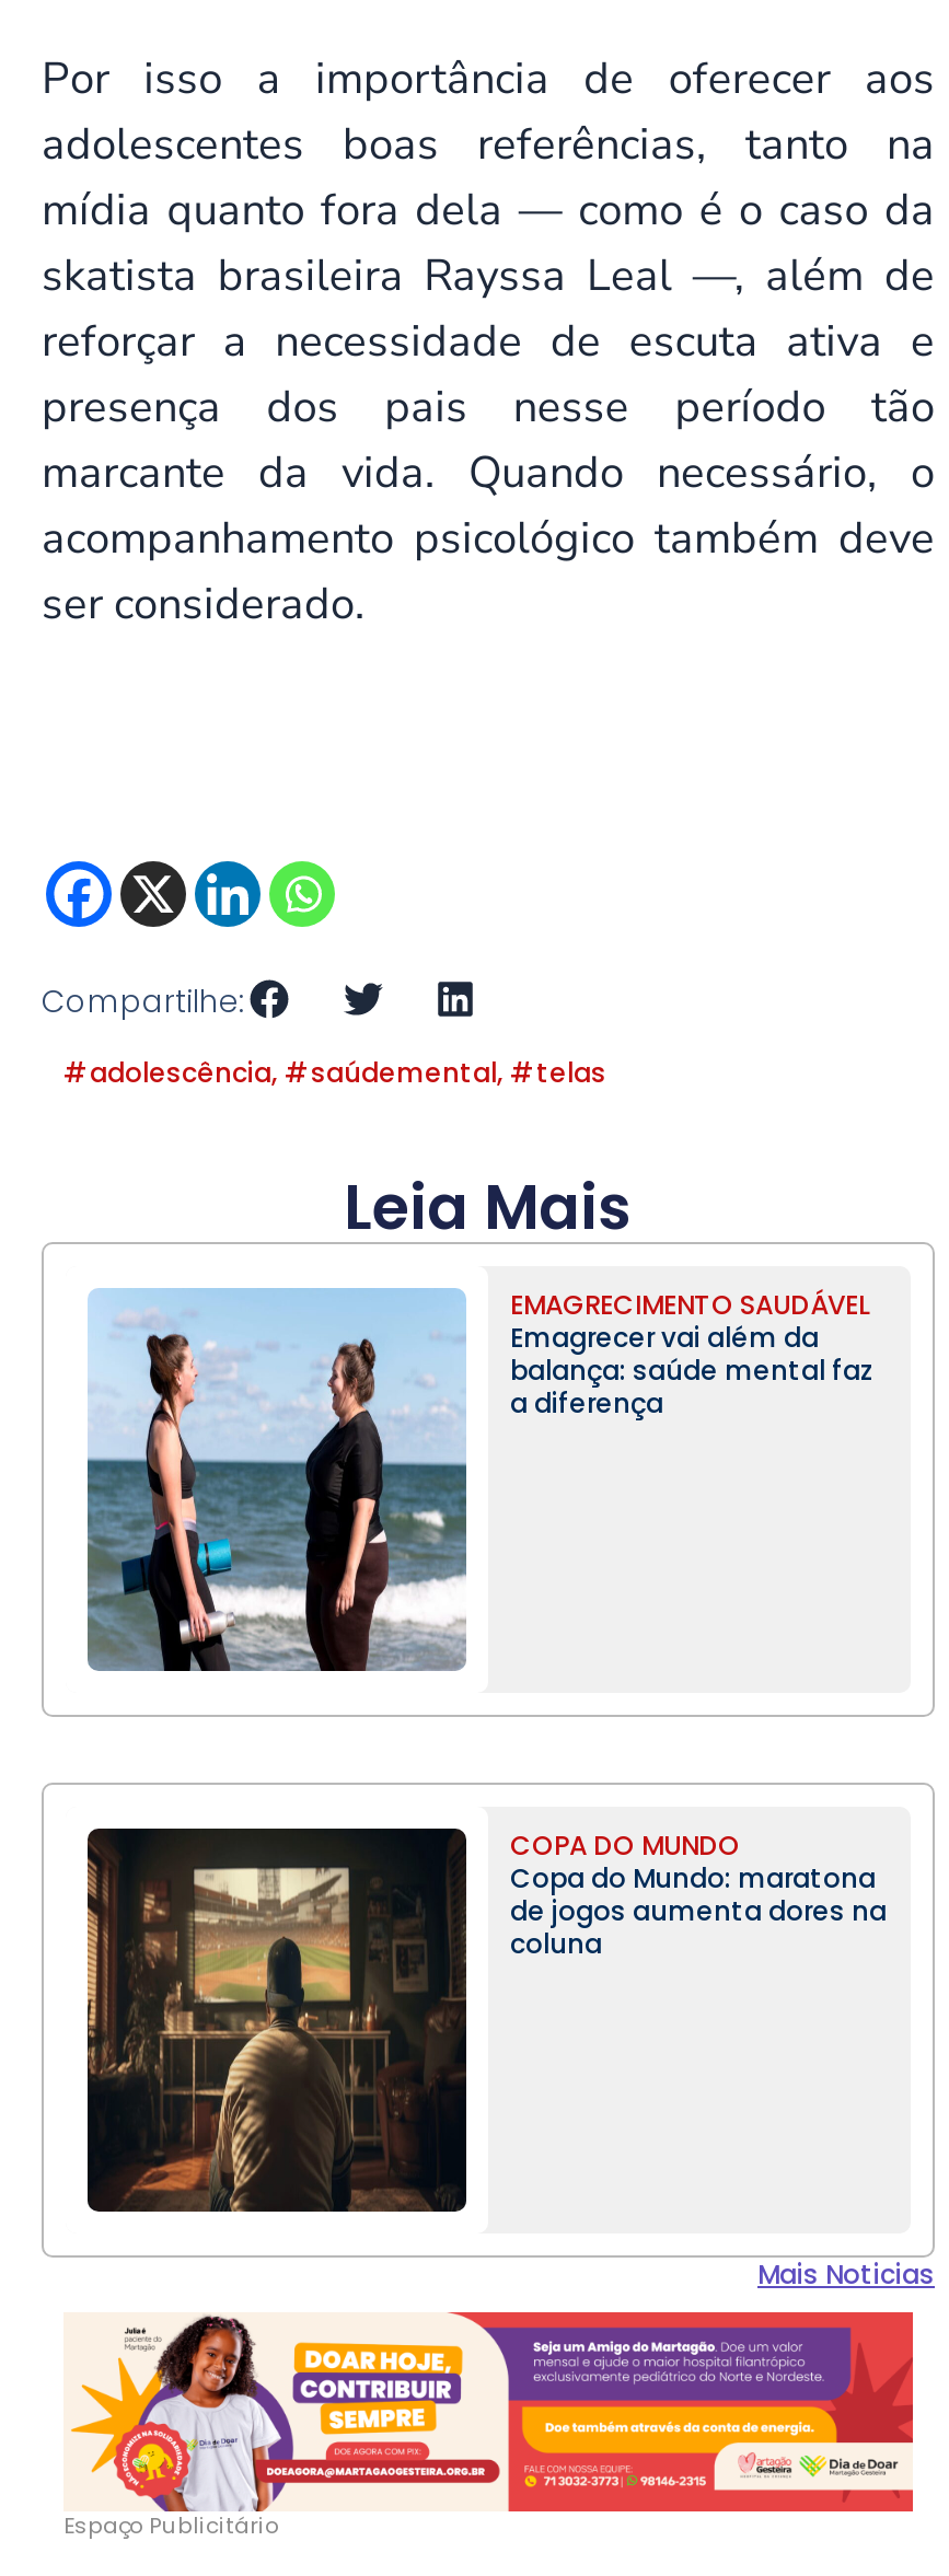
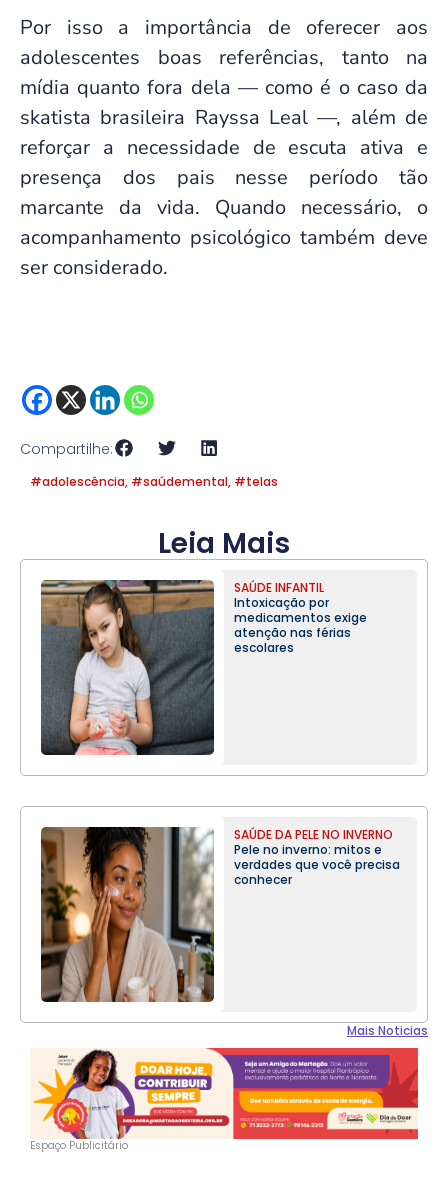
- [image]
- EMAGRECIMENTO SAUDÁVEL
- Emagrecer vai além da
- balança: saúde mental faz
- a diferença
+ [image]
+ SAÚDE INFANTIL
+ Intoxicação por
+ medicamentos exige
+ atenção nas férias
+ escolares

- [image]
- COPA DO MUNDO
- Copa do Mundo: maratona
- de jogos aumenta dores na
- coluna
+ [image]
+ SAÚDE DA PELE NO INVERNO
+ Pele no inverno: mitos e
+ verdades que você precisa
+ conhecer
